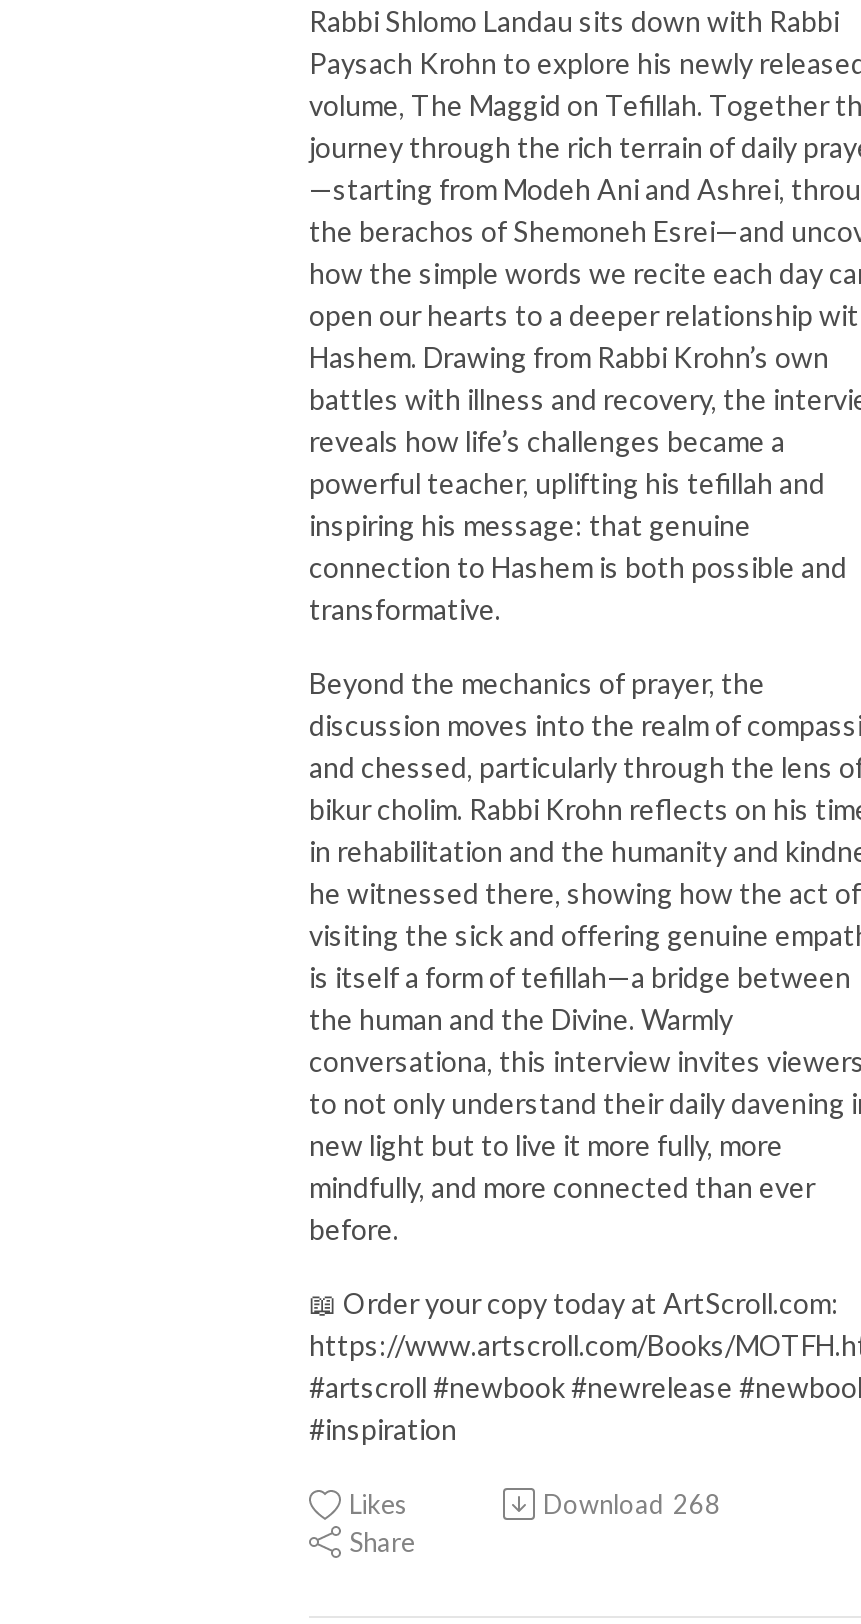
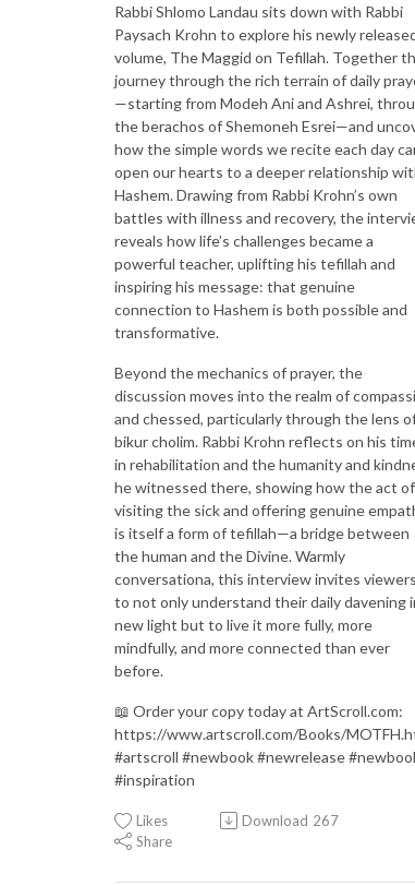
- Download 268
+ Download 267
